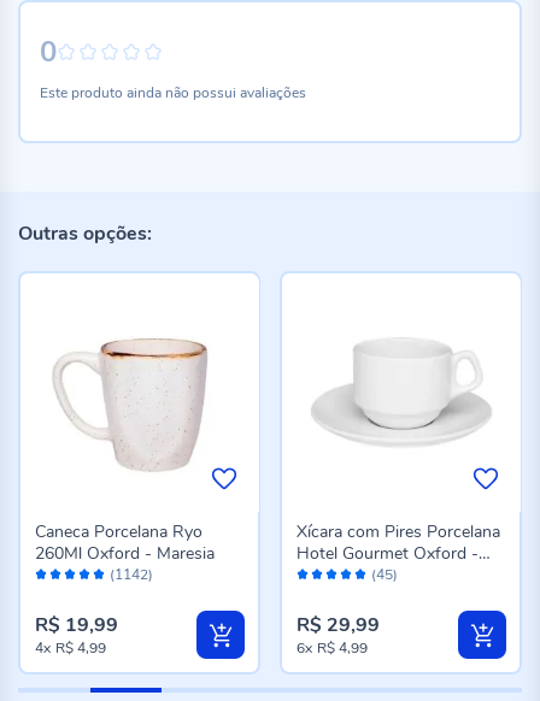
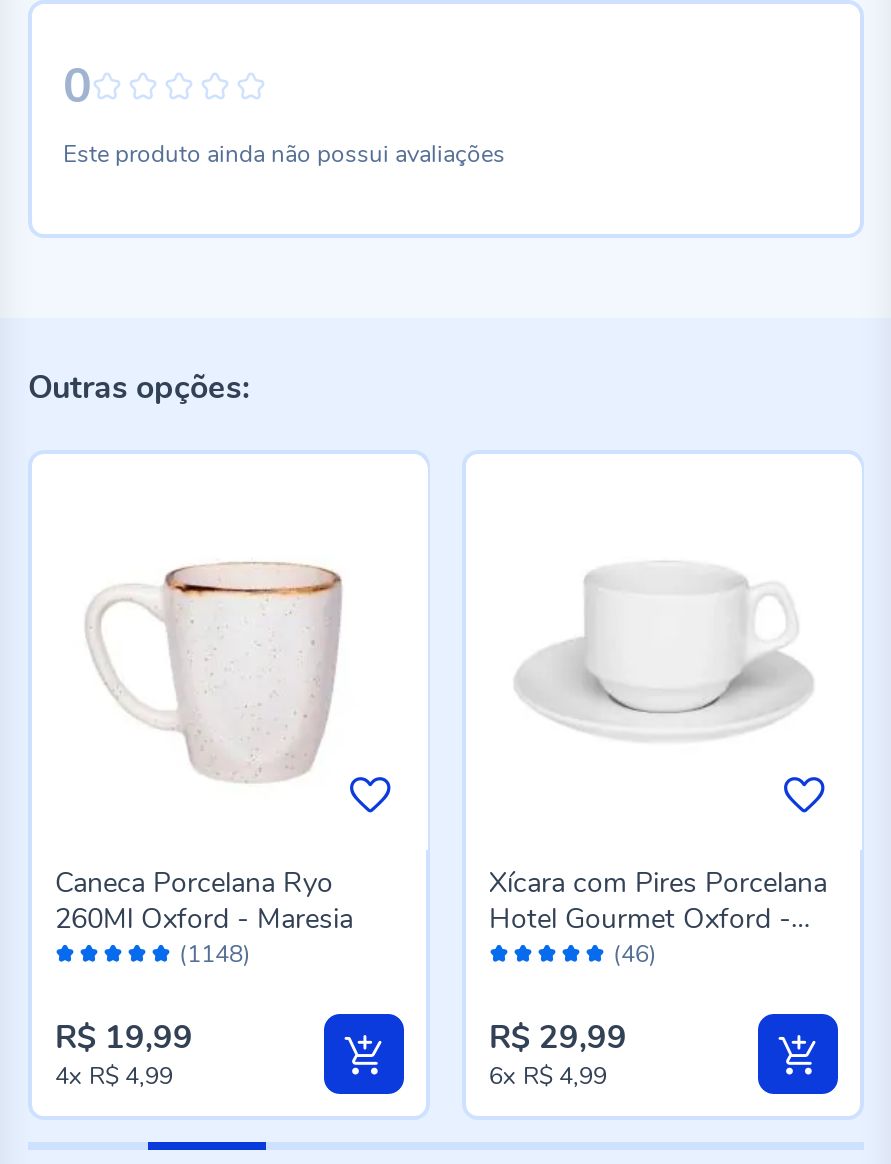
- (1142)
+ (1148)

- (45)
+ (46)
